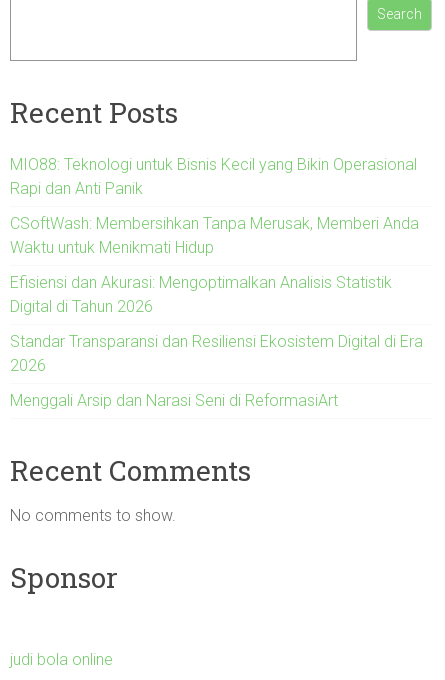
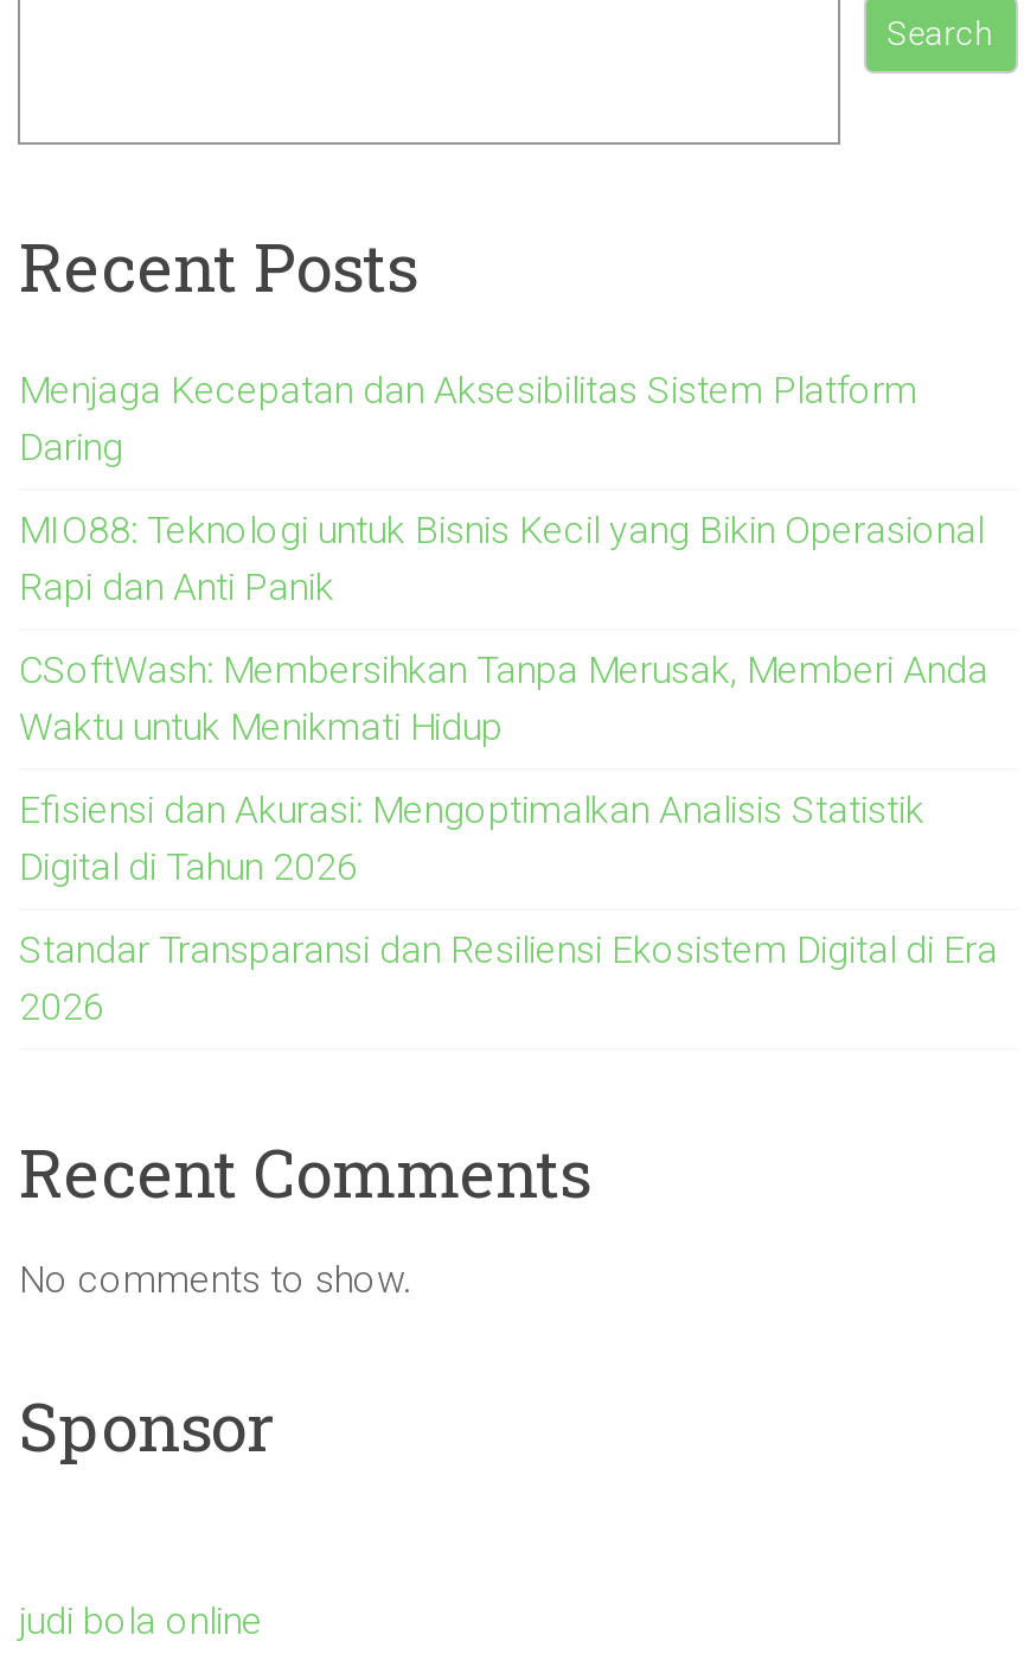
+ Menjaga Kecepatan dan Aksesibilitas Sistem Platform
+ Daring

moved down: MIO88: Teknologi untuk Bisnis Kecil yang Bikin Operasional | Rapi dan Anti Panik | CSoftWash: Membersihkan Tanpa Merusak, Memberi Anda | Waktu untuk Menikmati Hidup | Efisiensi dan Akurasi: Mengoptimalkan Analisis Statistik | Digital di Tahun 2026 | Standar Transparansi dan Resiliensi Ekosistem Digital di Era | 2026

- Menggali Arsip dan Narasi Seni di ReformasiArt
